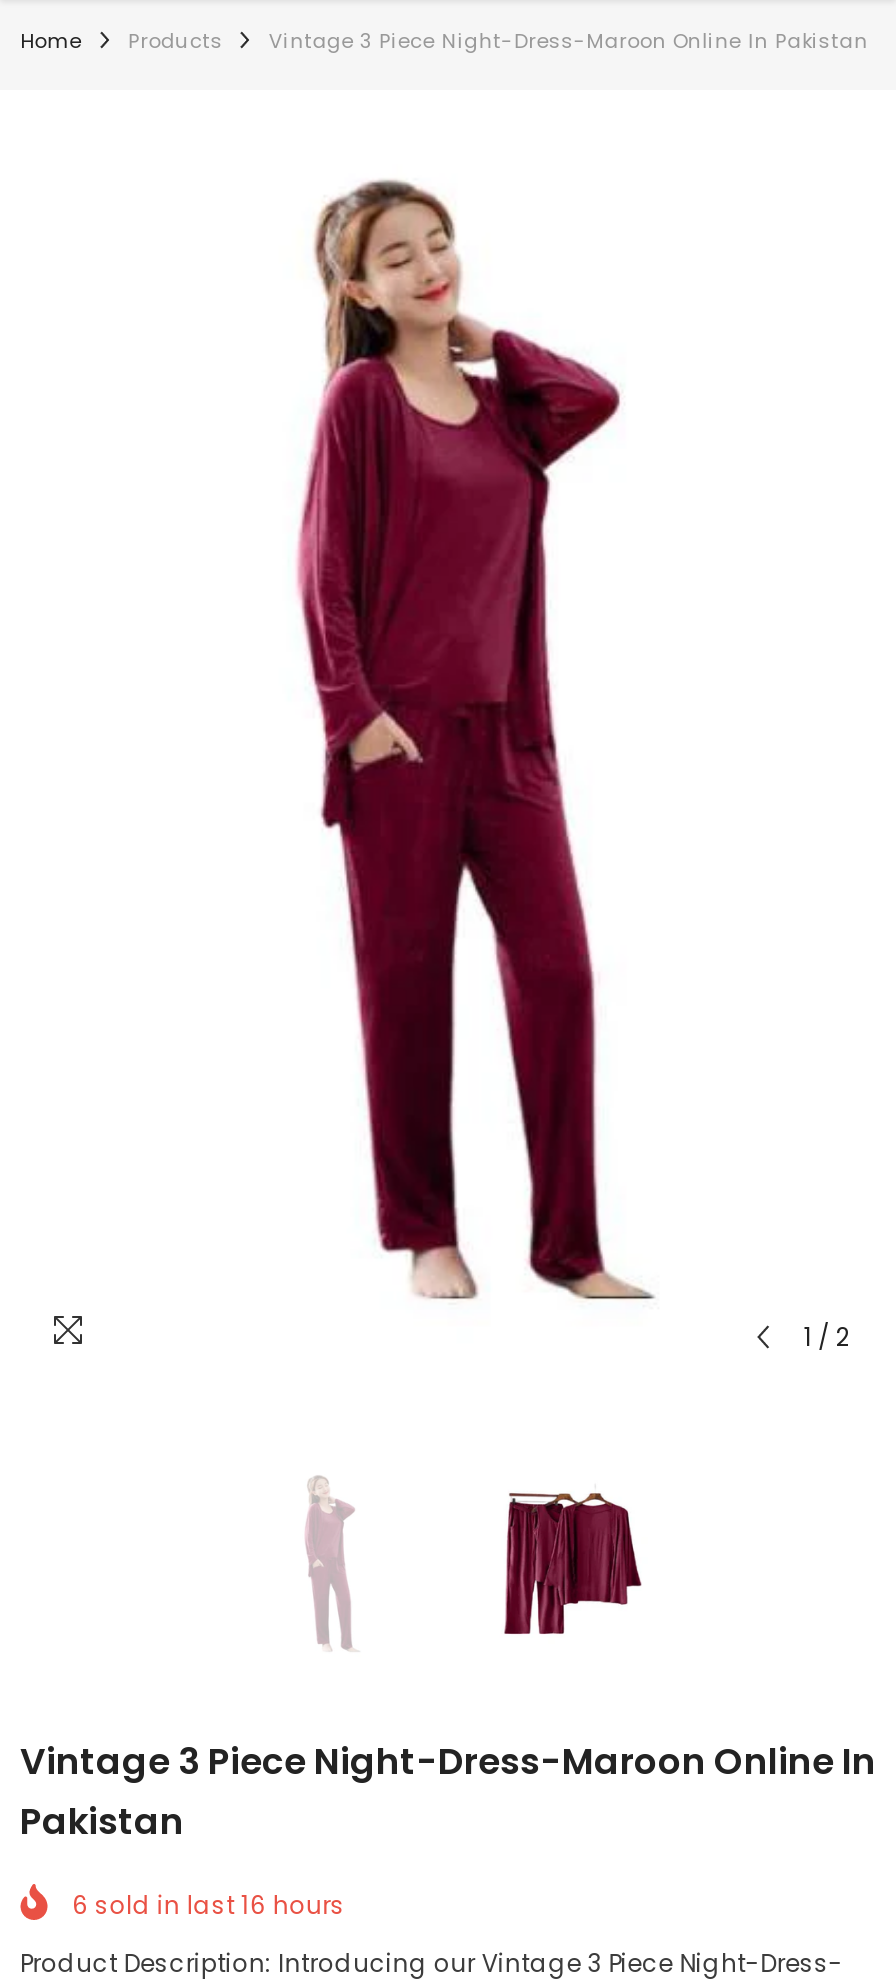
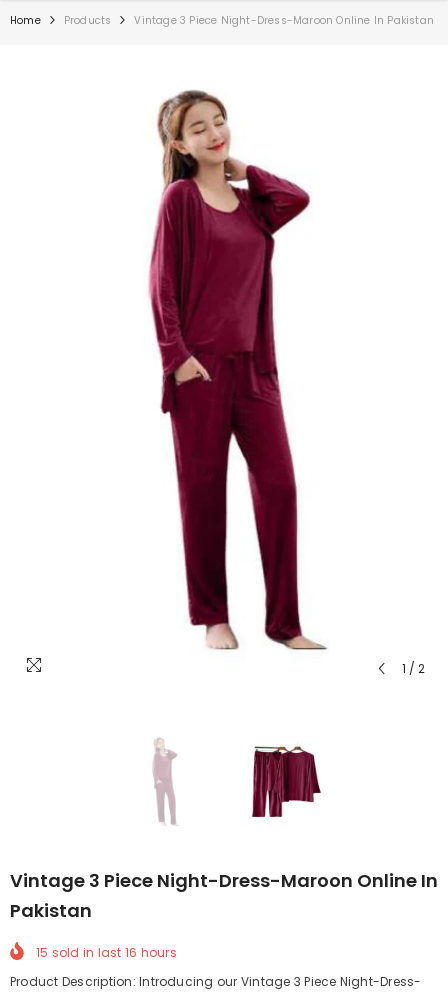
- 6 sold in last 16 hours
+ 15 sold in last 16 hours
